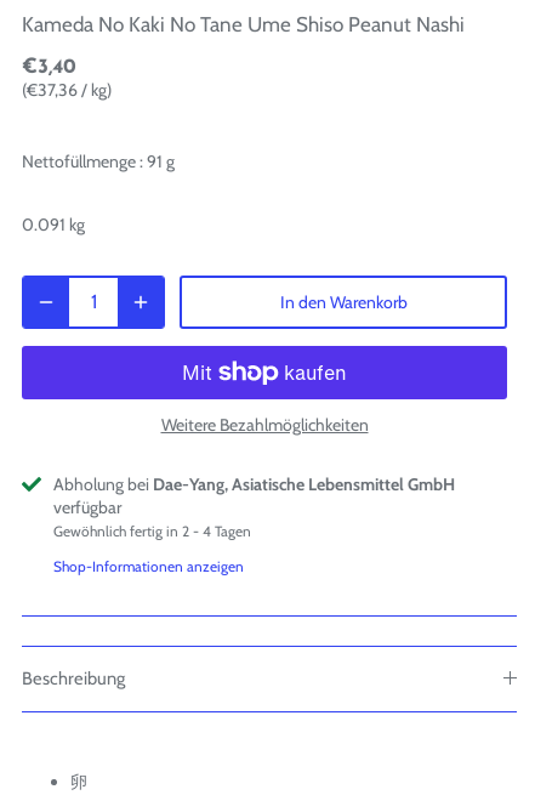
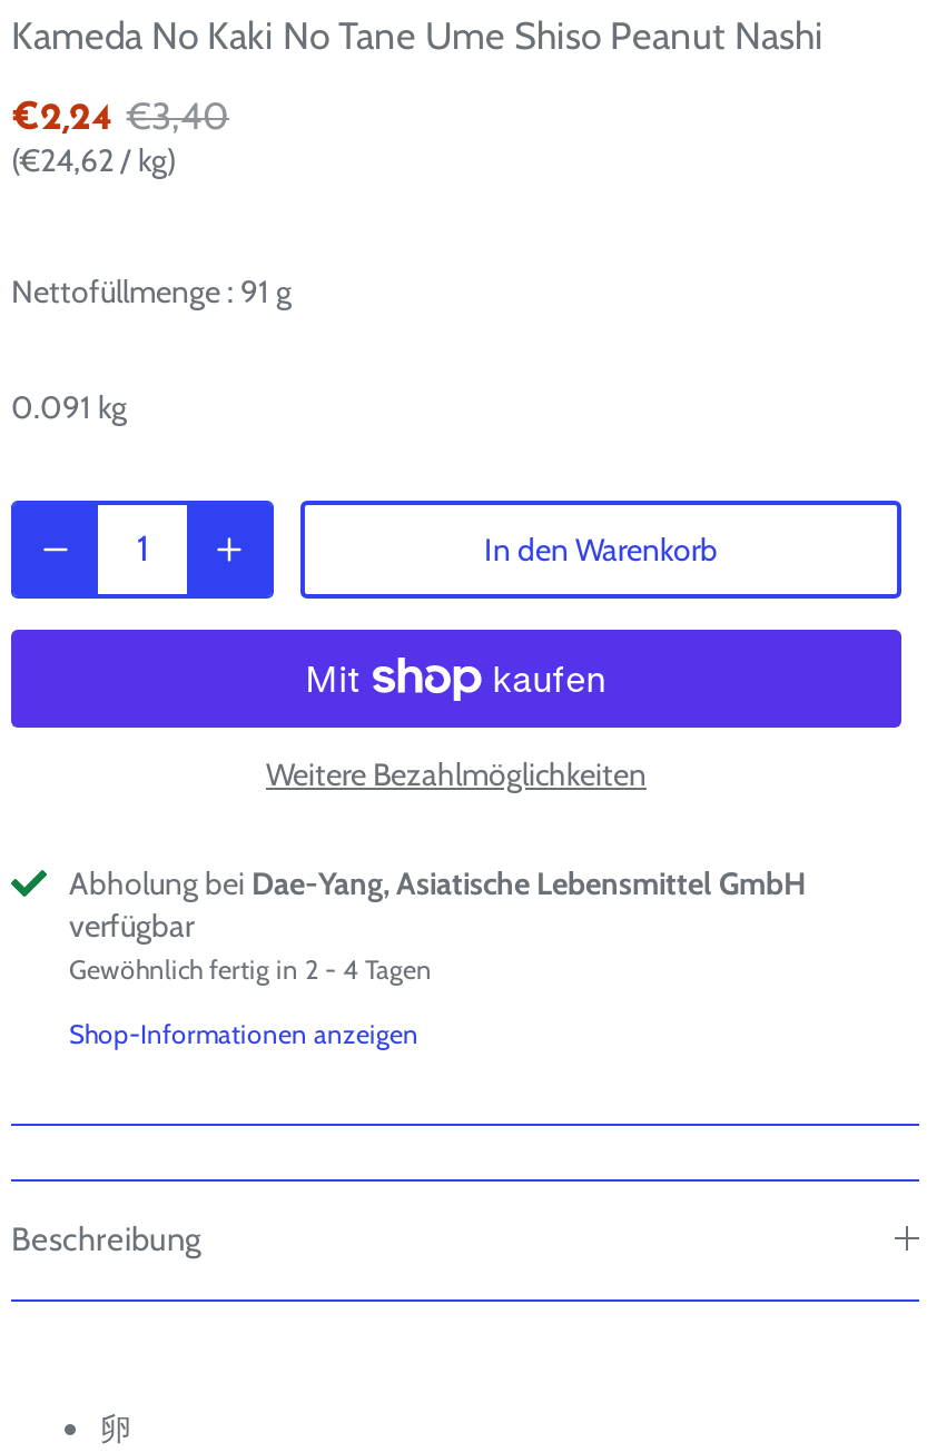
- €3,40
- €37,36 / kg
+ €2,24 €3,40
+ €24,62 / kg
